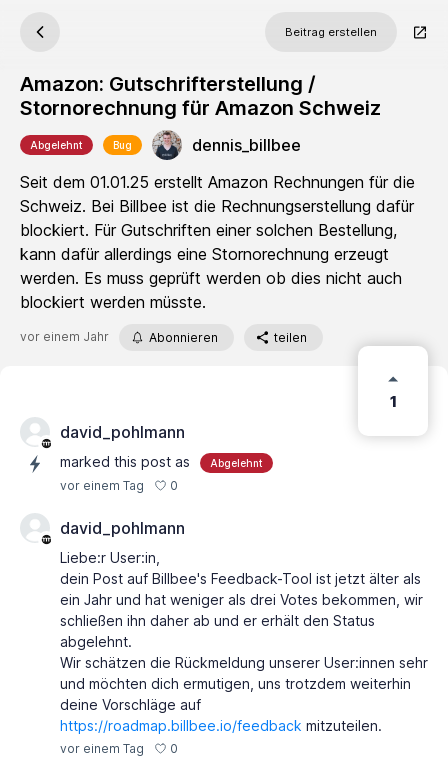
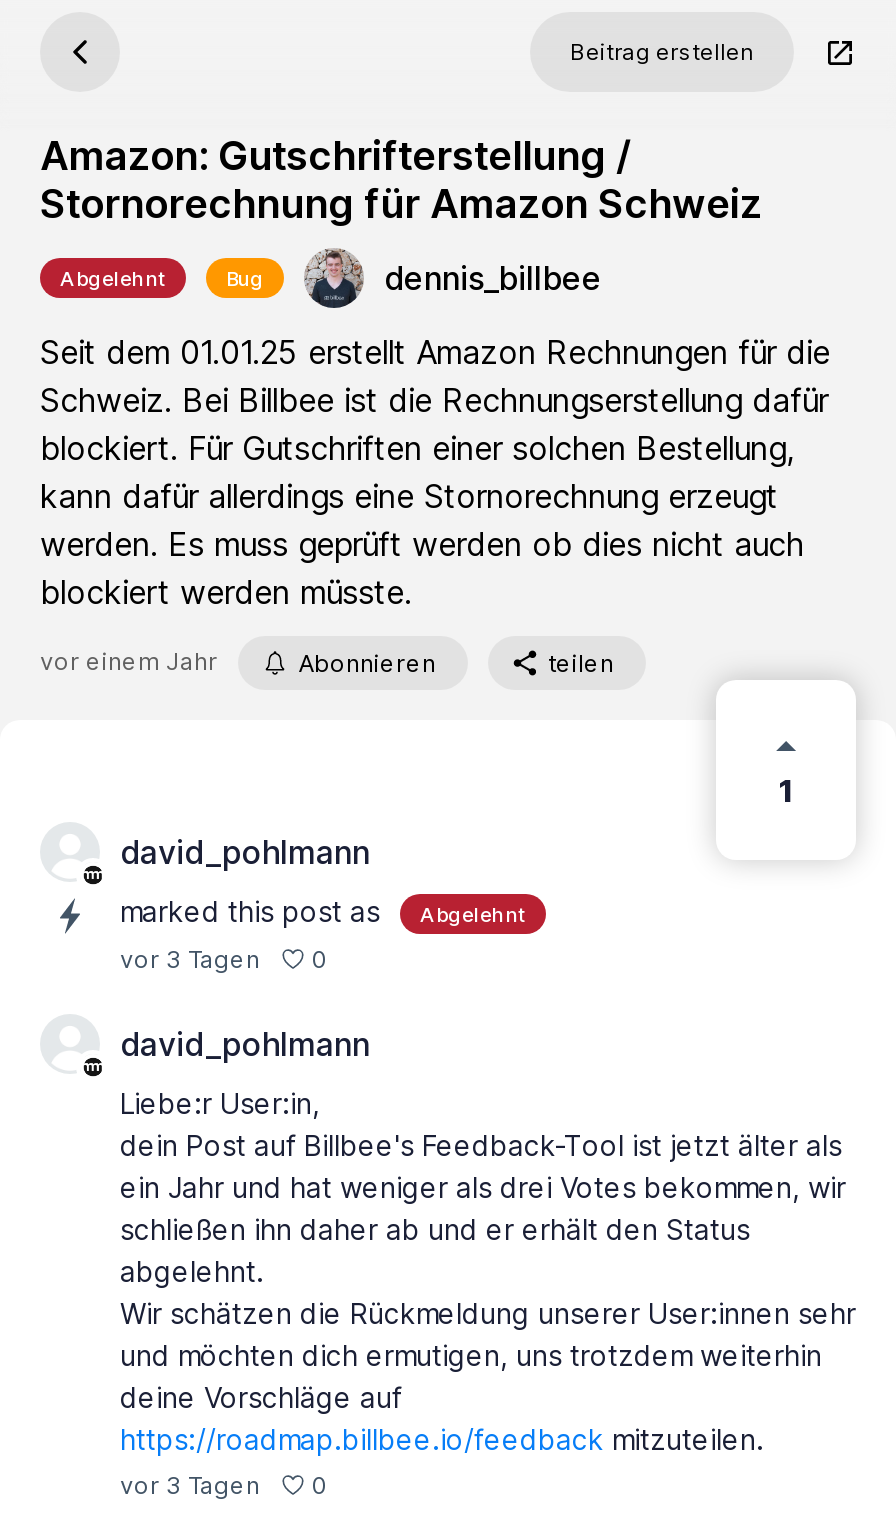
- vor einem Tag
+ vor 3 Tagen

- vor einem Tag
+ vor 3 Tagen
